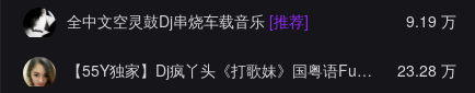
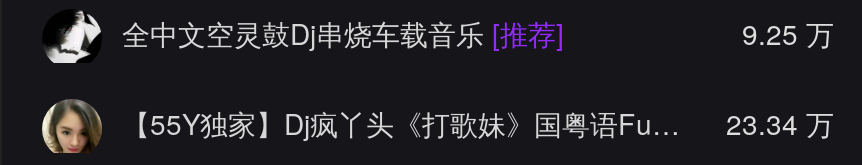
- 9.19 万
+ 9.25 万

- 23.28 万
+ 23.34 万
